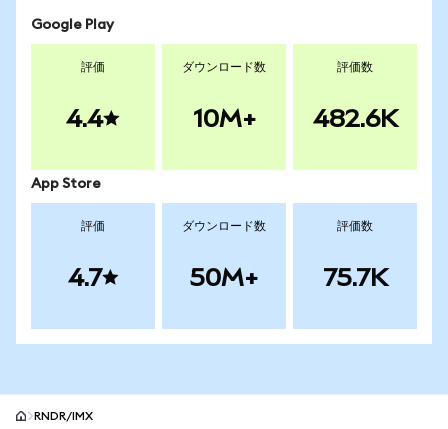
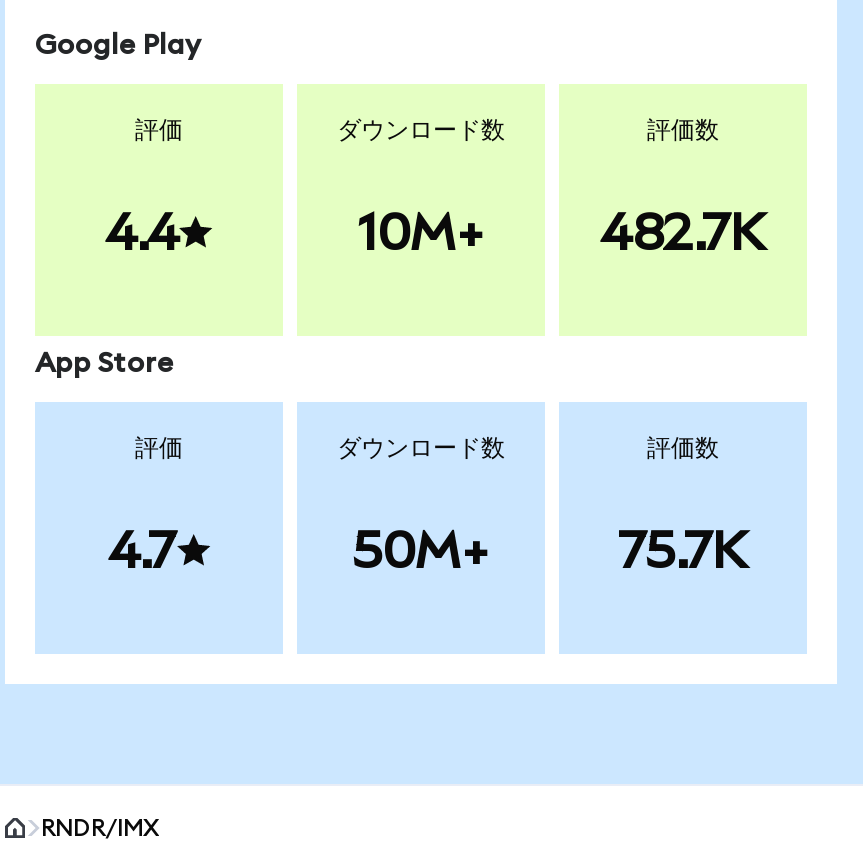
- 482.6K
+ 482.7K
